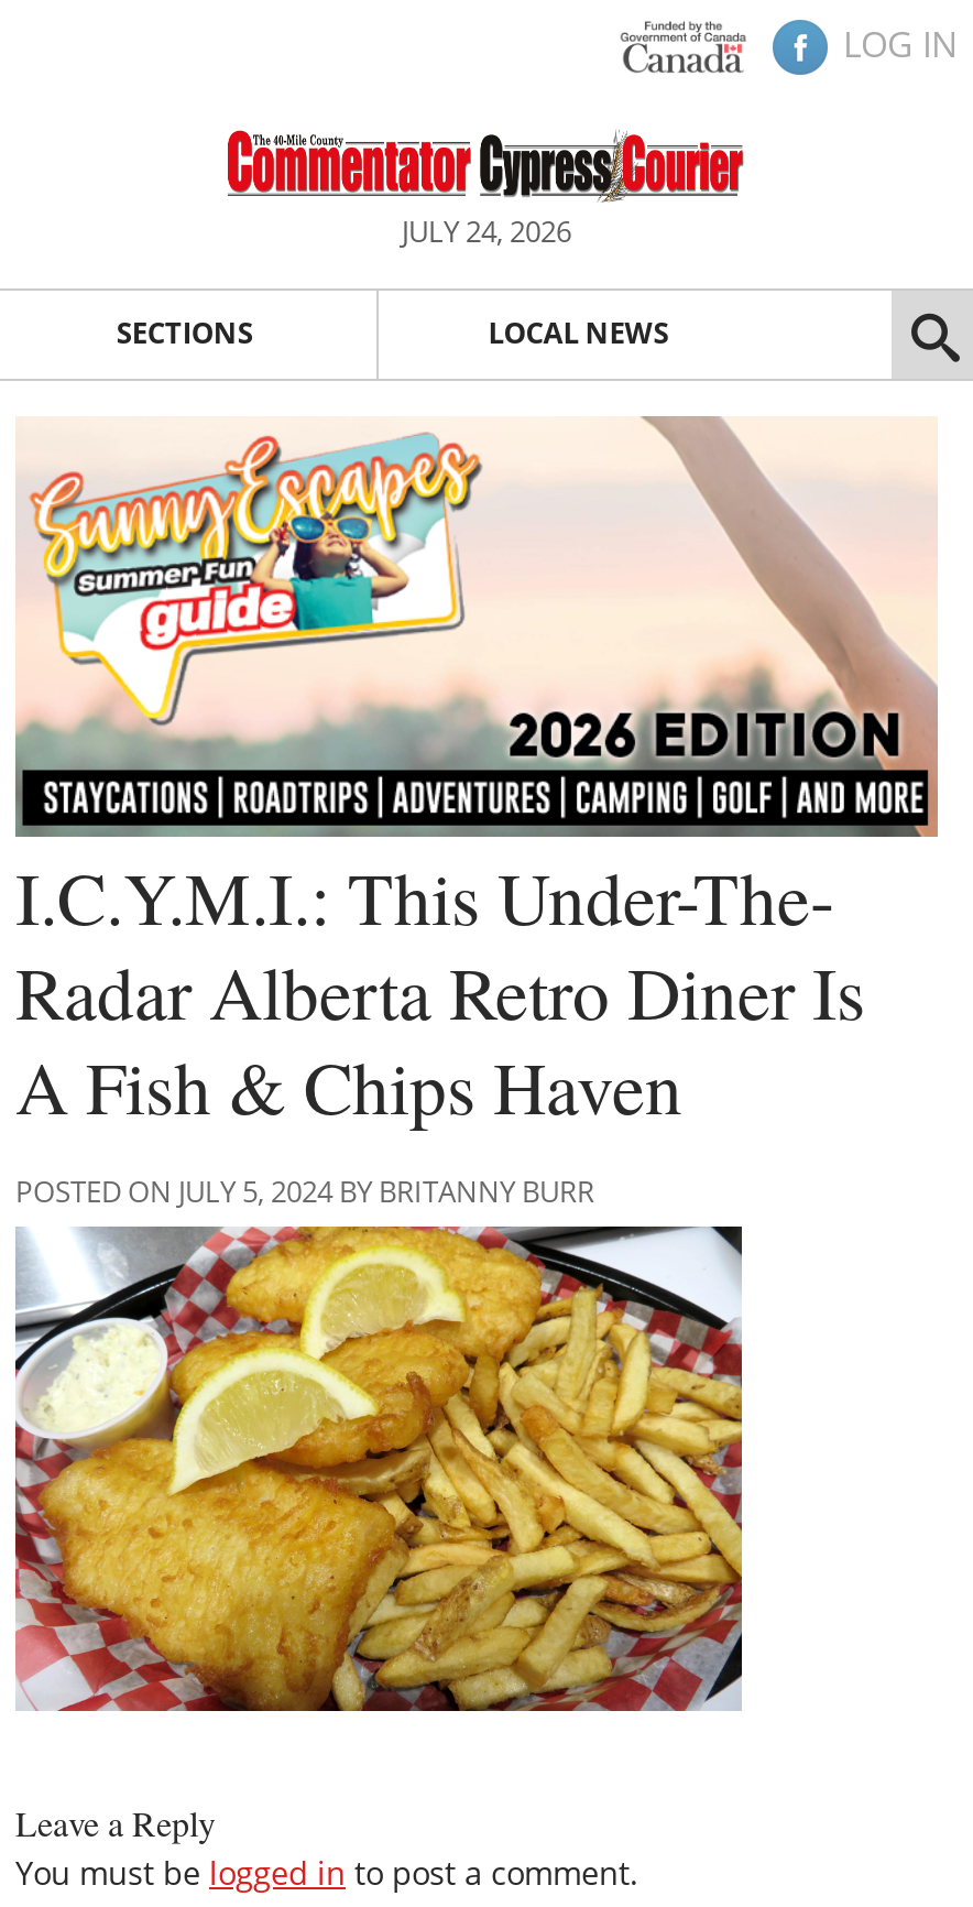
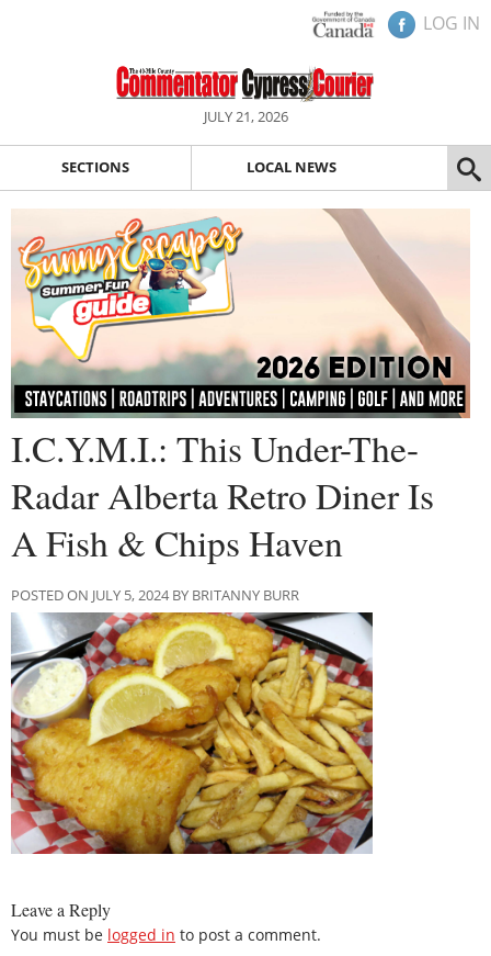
- JULY 24, 2026
+ JULY 21, 2026
